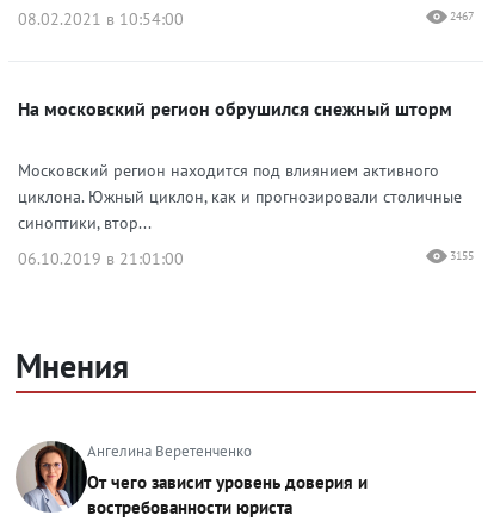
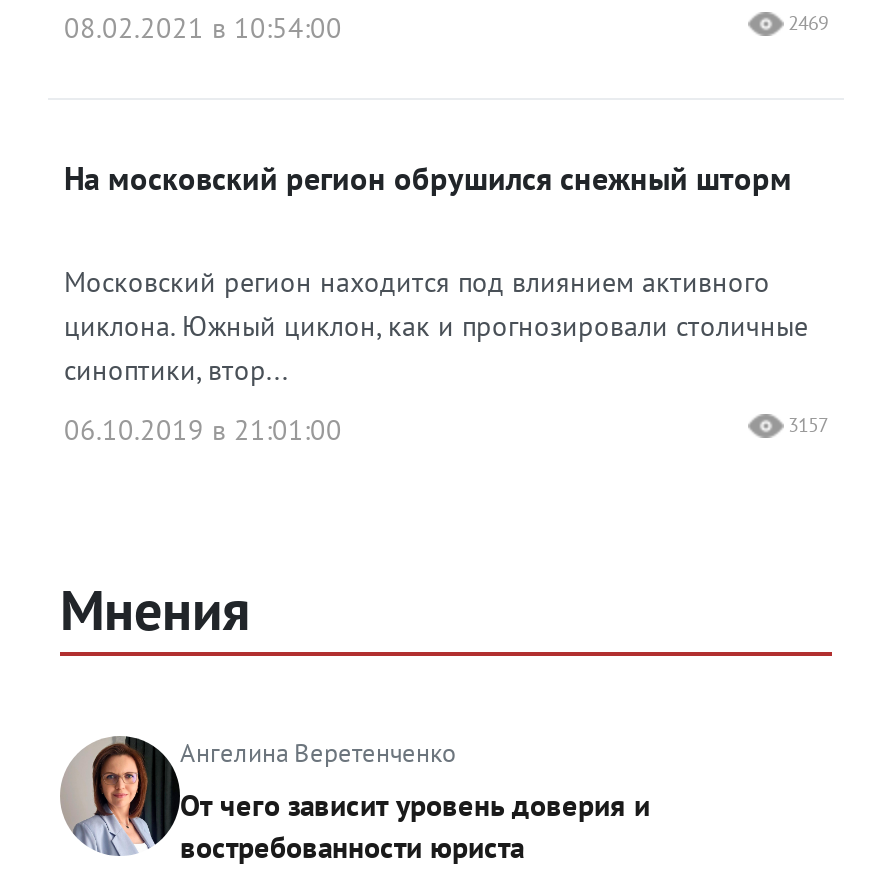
- 2467
+ 2469

- 3155
+ 3157
